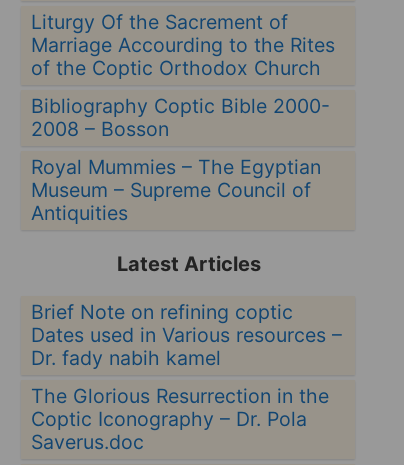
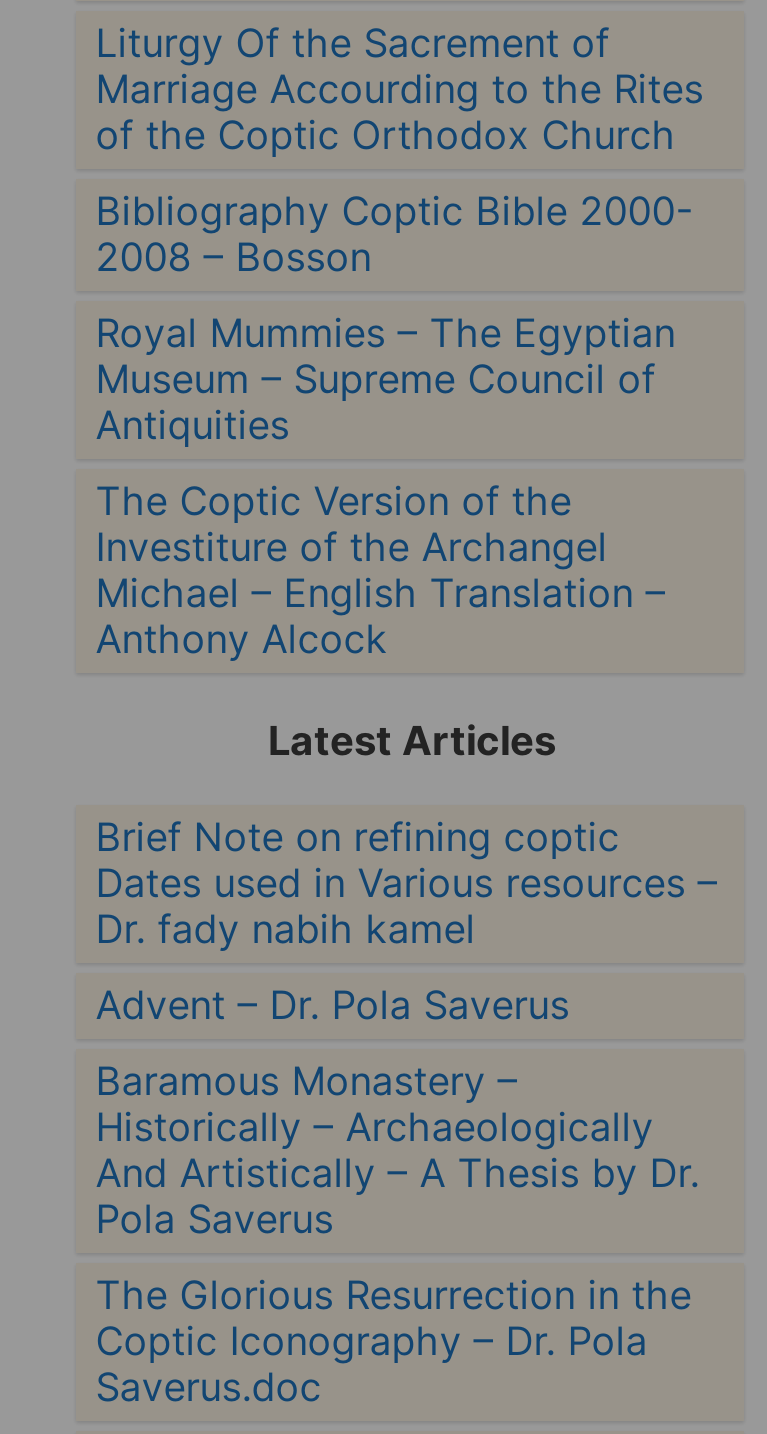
+ The Coptic Version of the
+ Investiture of the Archangel
+ Michael – English Translation –
+ Anthony Alcock

+ Advent – Dr. Pola Saverus
+ Baramous Monastery –
+ Historically – Archaeologically
+ And Artistically – A Thesis by Dr.
+ Pola Saverus
